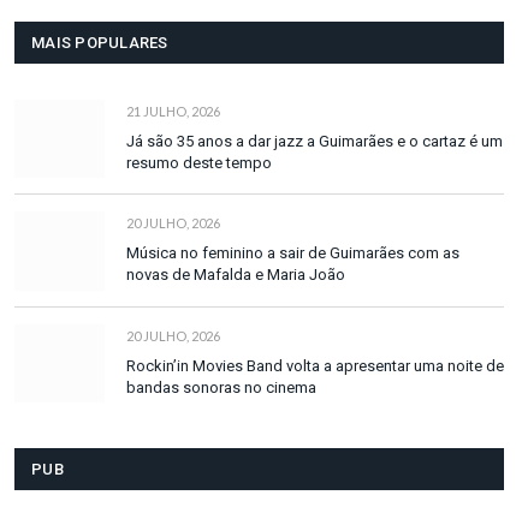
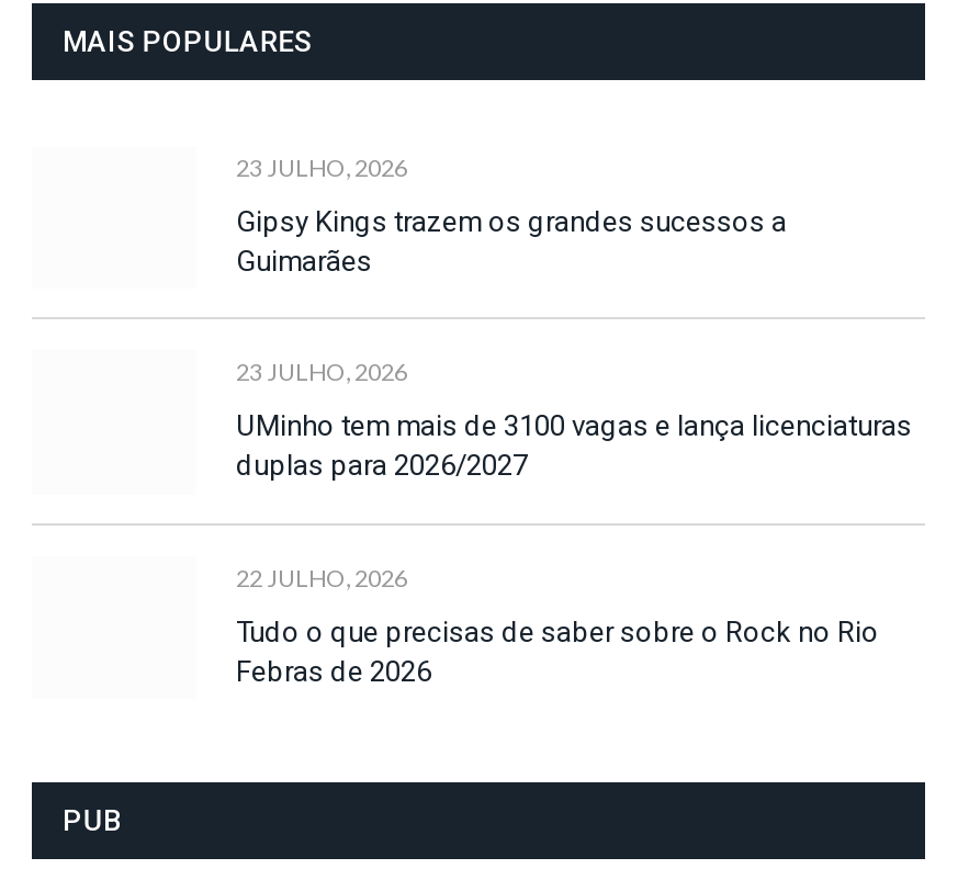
- 21 JULHO, 2026
+ 23 JULHO, 2026

- Já são 35 anos a dar jazz a Guimarães e o cartaz é um
- resumo deste tempo
+ Gipsy Kings trazem os grandes sucessos a
+ Guimarães

- 20 JULHO, 2026
+ 23 JULHO, 2026

- Música no feminino a sair de Guimarães com as
- novas de Mafalda e Maria João
+ UMinho tem mais de 3100 vagas e lança licenciaturas
+ duplas para 2026/2027

- 20 JULHO, 2026
+ 22 JULHO, 2026

- Rockin’in Movies Band volta a apresentar uma noite de
- bandas sonoras no cinema
+ Tudo o que precisas de saber sobre o Rock no Rio
+ Febras de 2026
